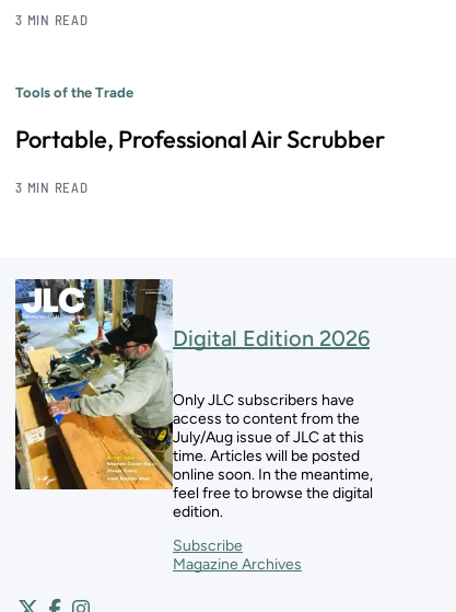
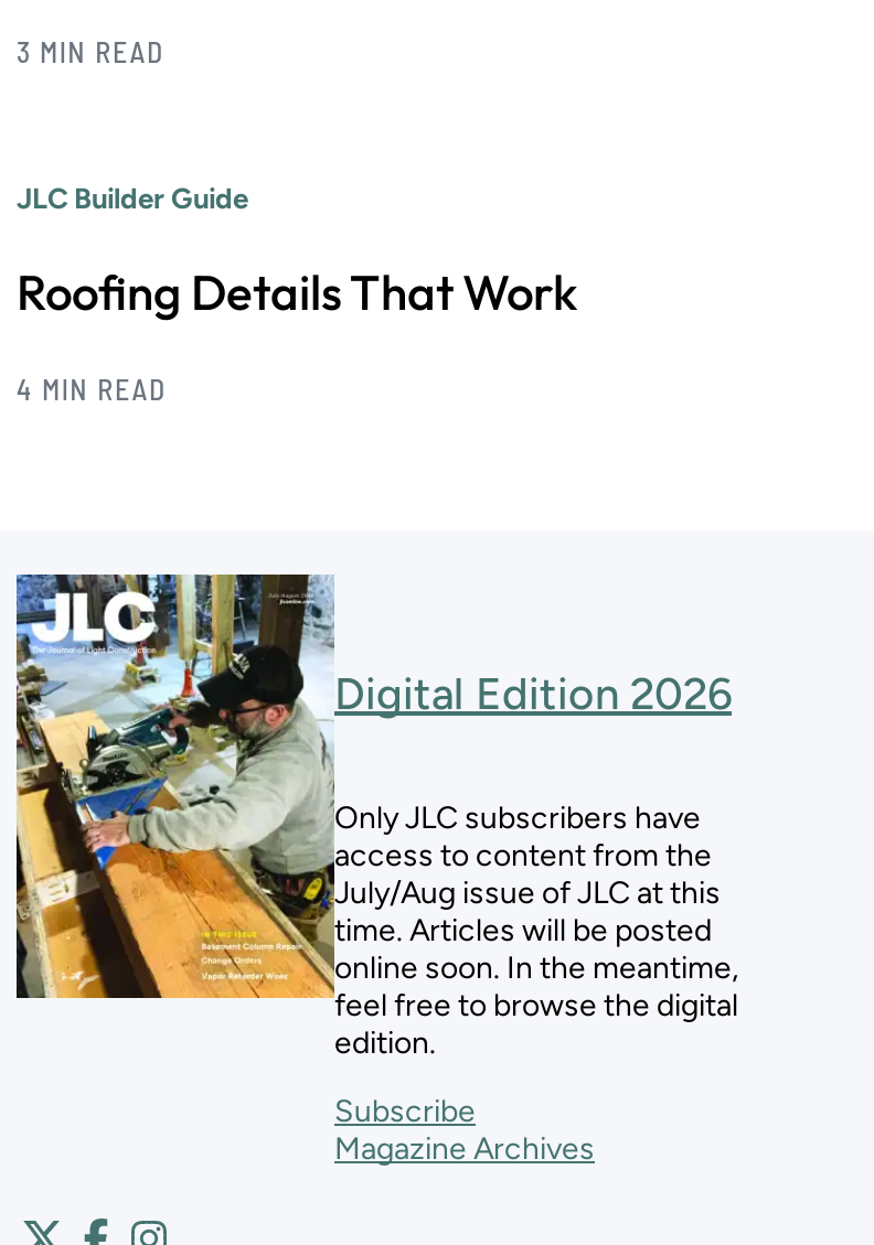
- Tools of the Trade
+ JLC Builder Guide

- Portable, Professional Air Scrubber
+ Roofing Details That Work

- 3 MIN READ
+ 4 MIN READ
